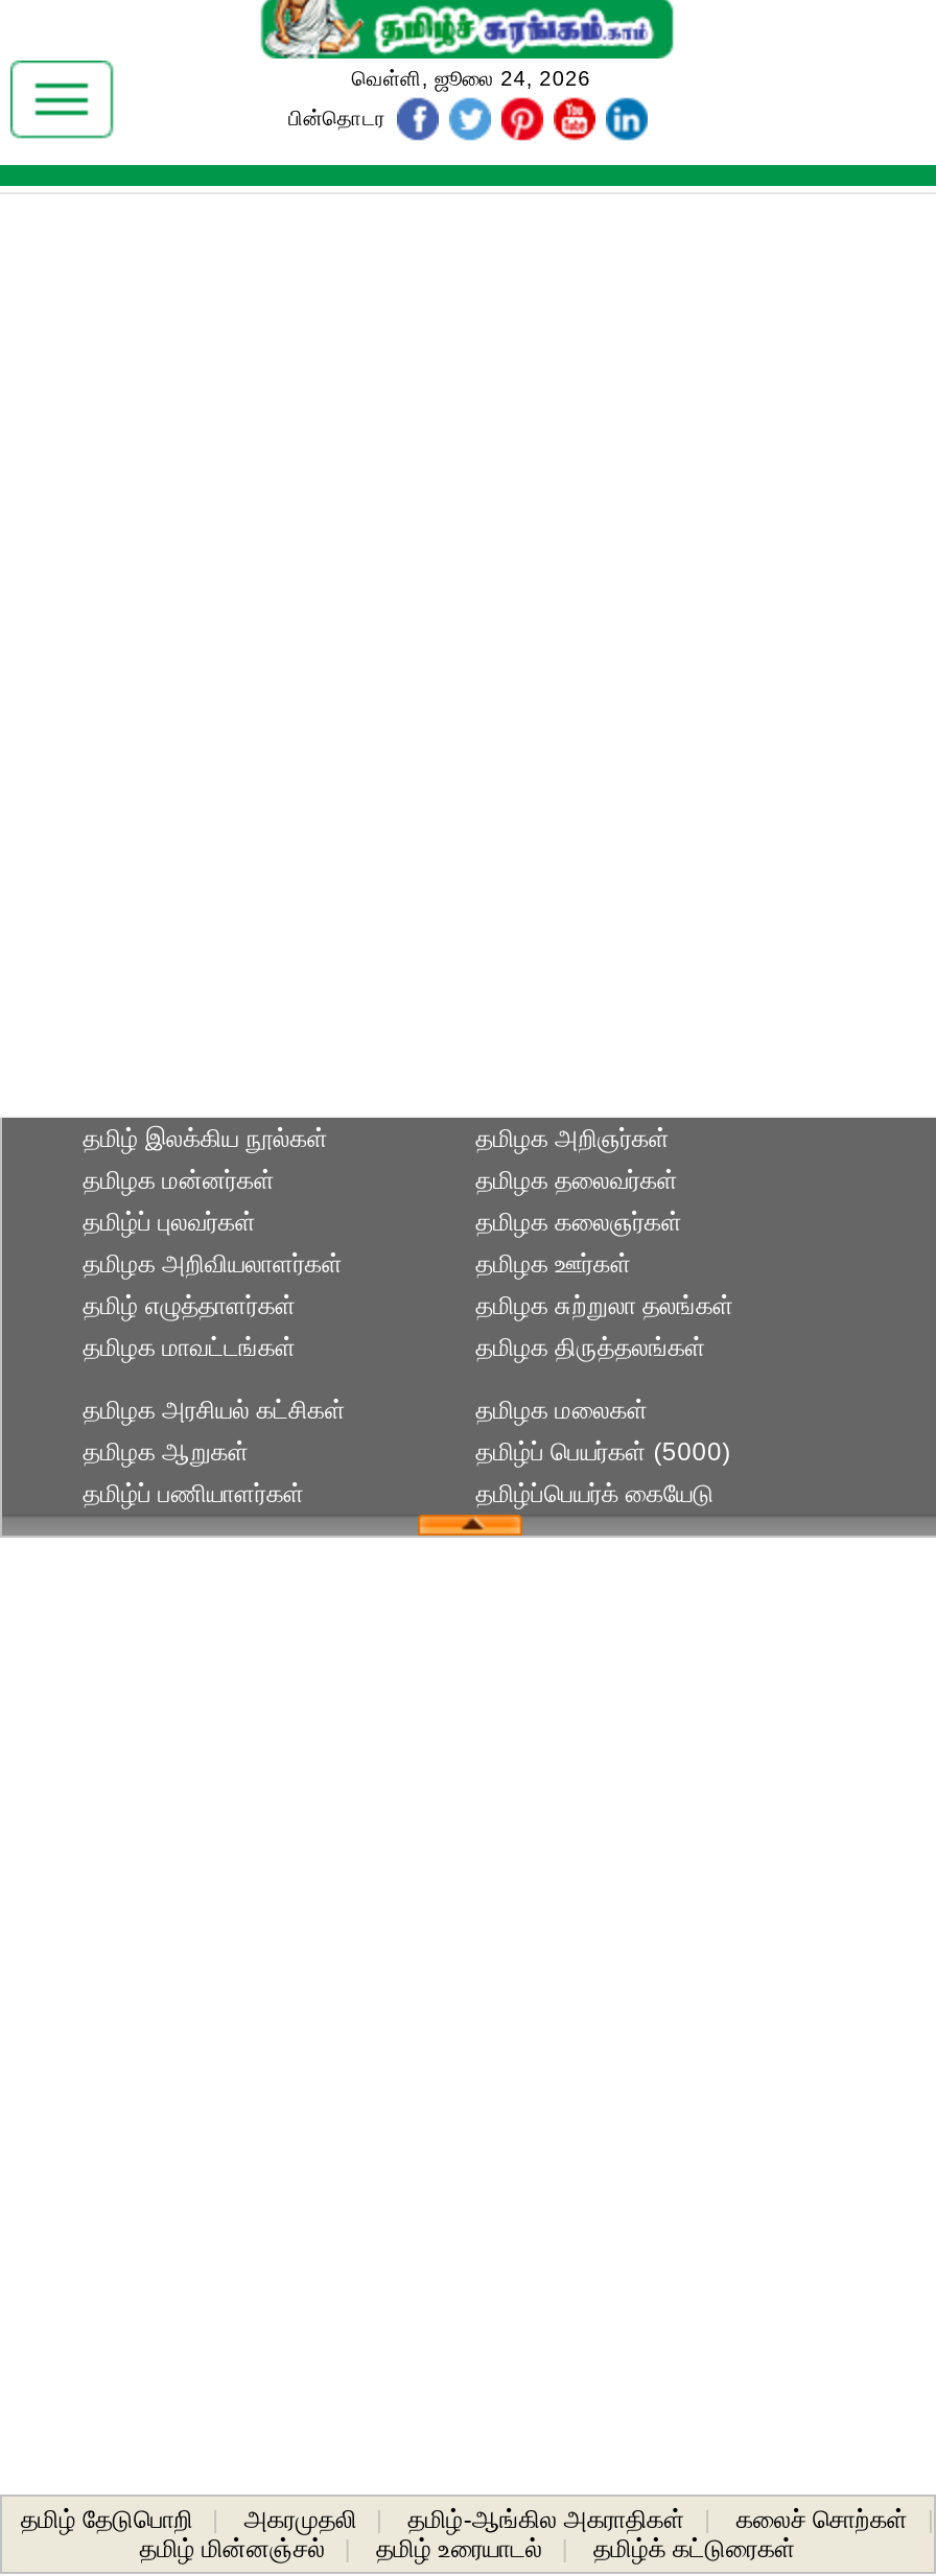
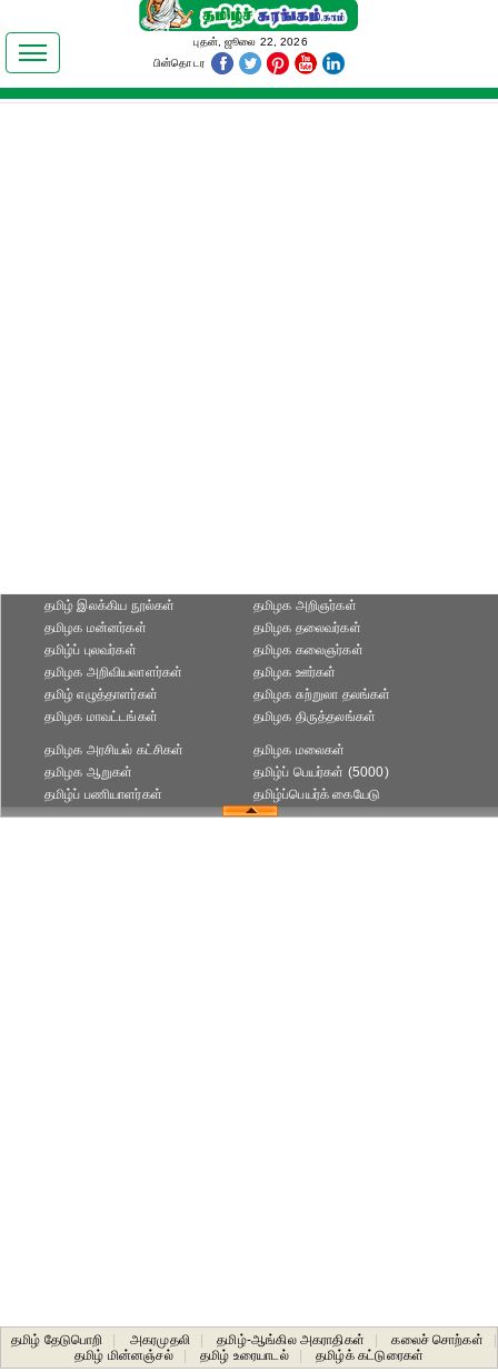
- வெள்ளி, ஜூலை 24, 2026
+ புதன், ஜூலை 22, 2026
